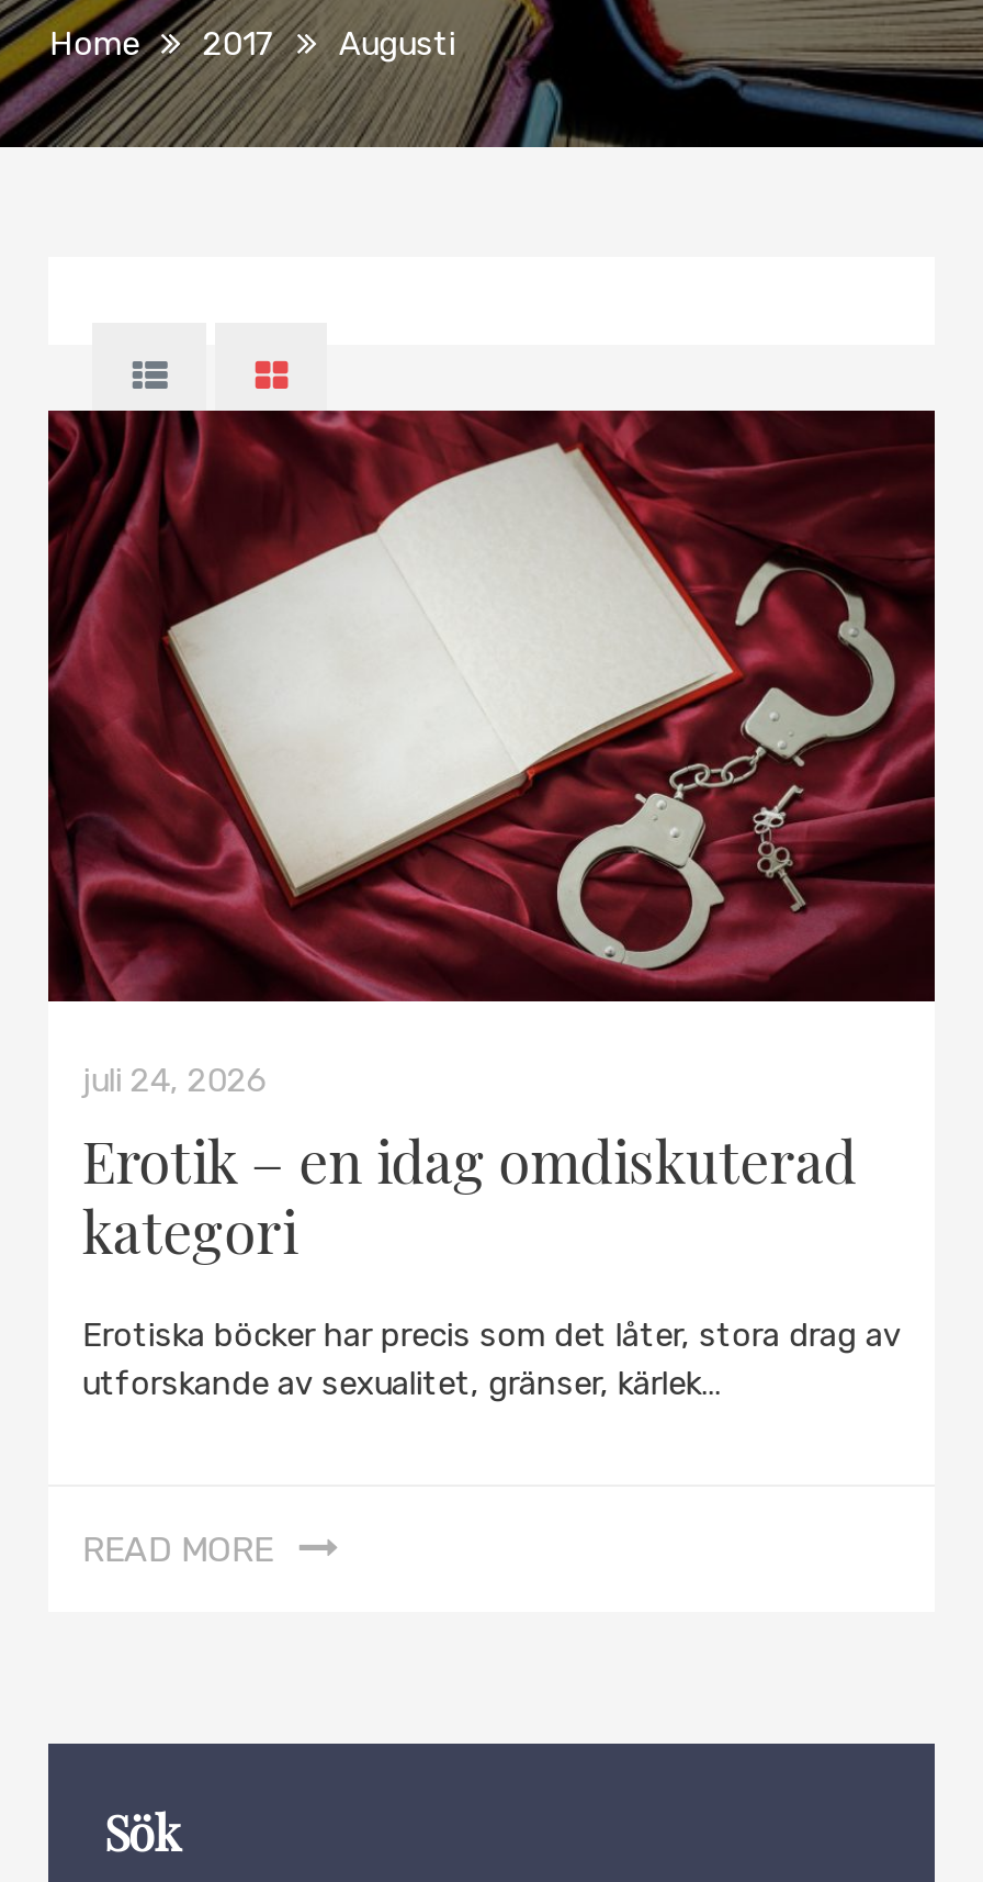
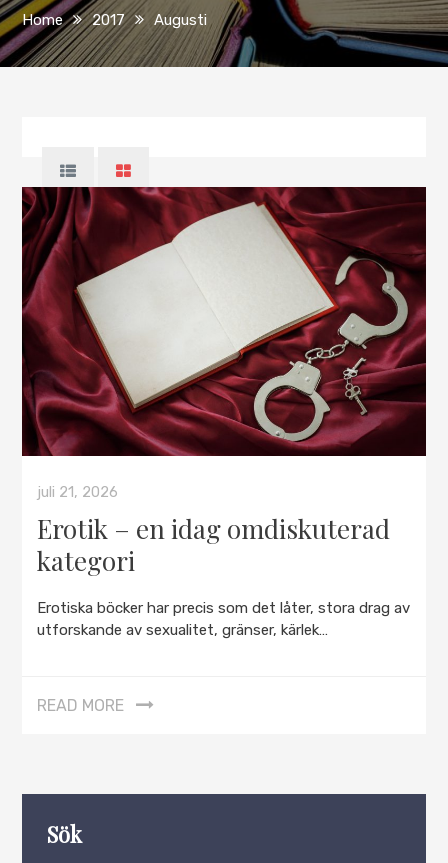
- juli 24, 2026
+ juli 21, 2026
